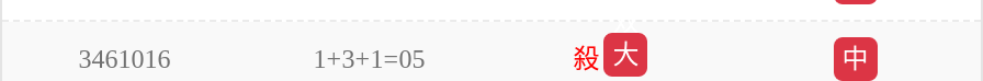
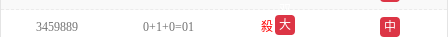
- 3461016
+ 3459889

- 1+3+1=05
+ 0+1+0=01
